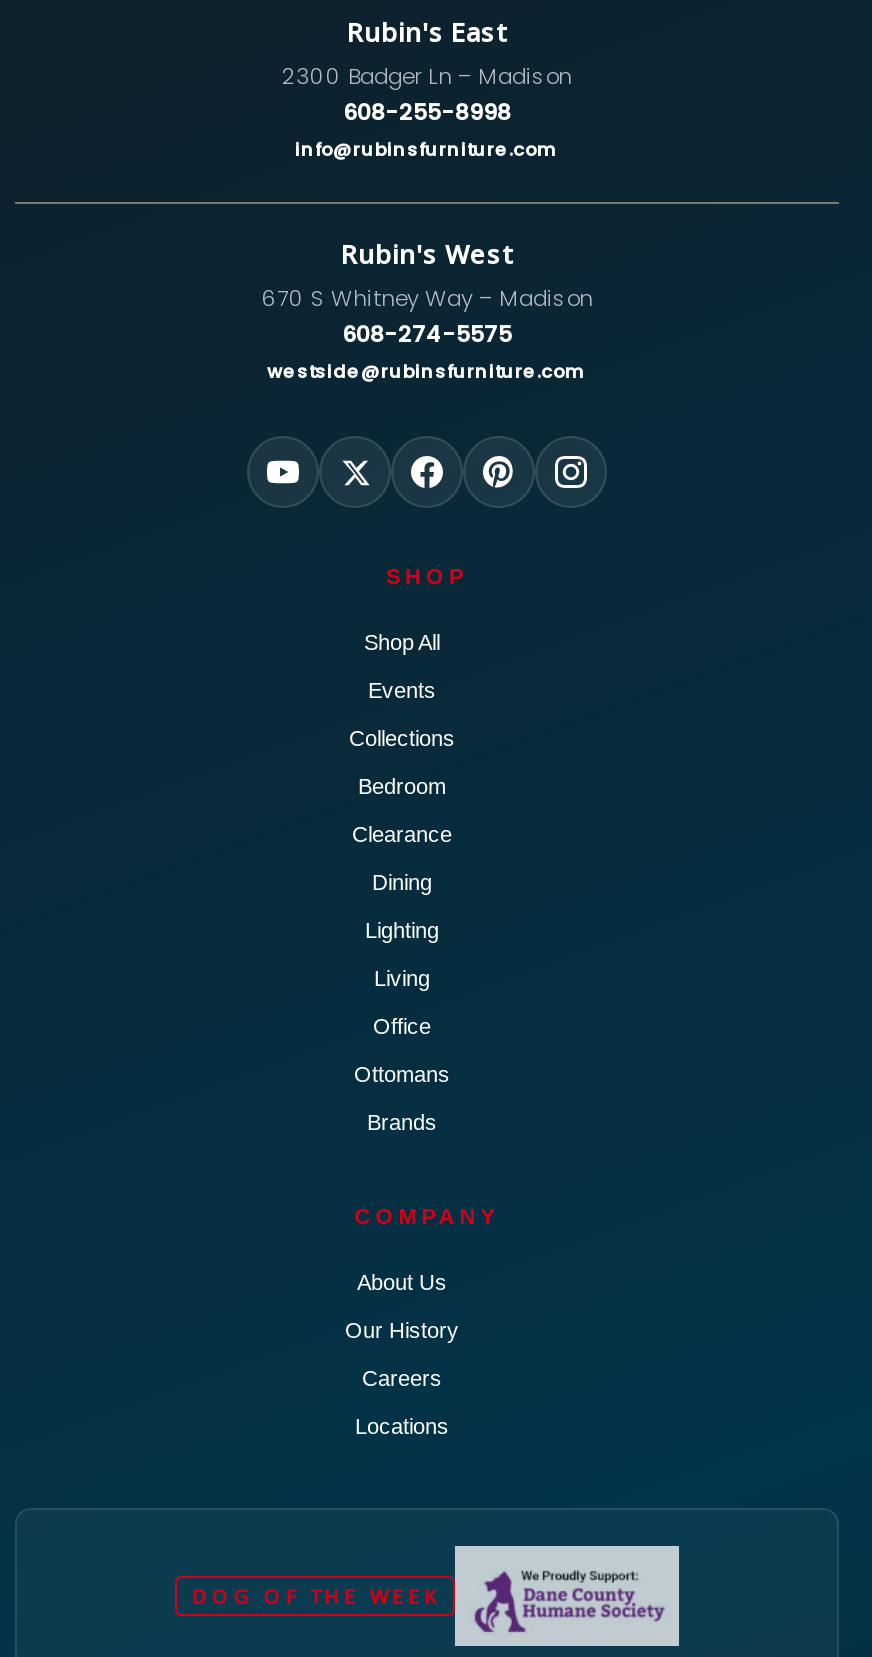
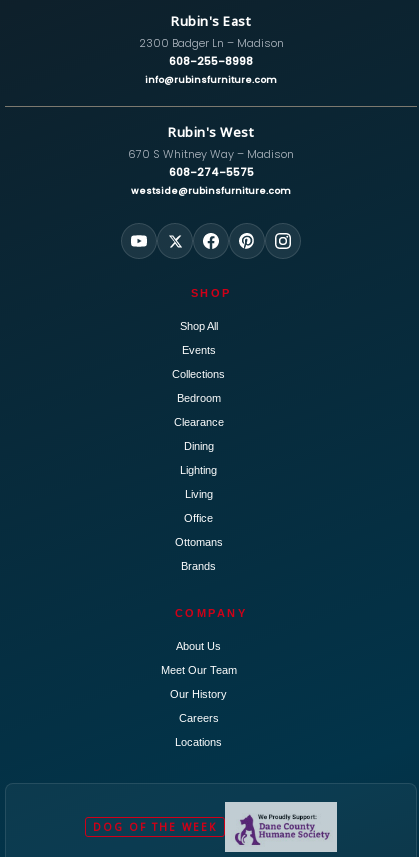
+ Meet Our Team
